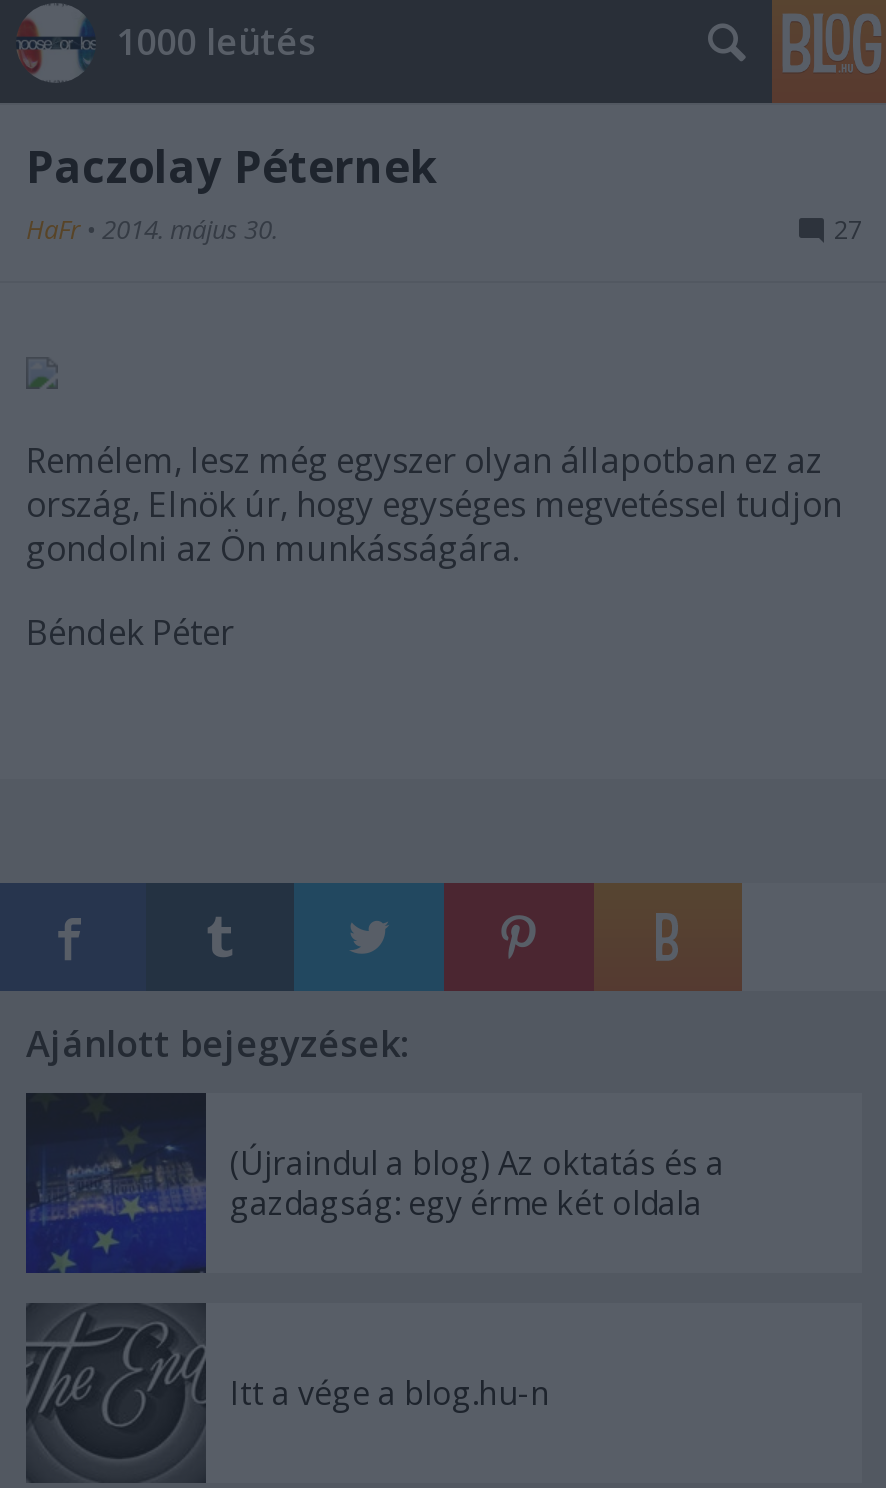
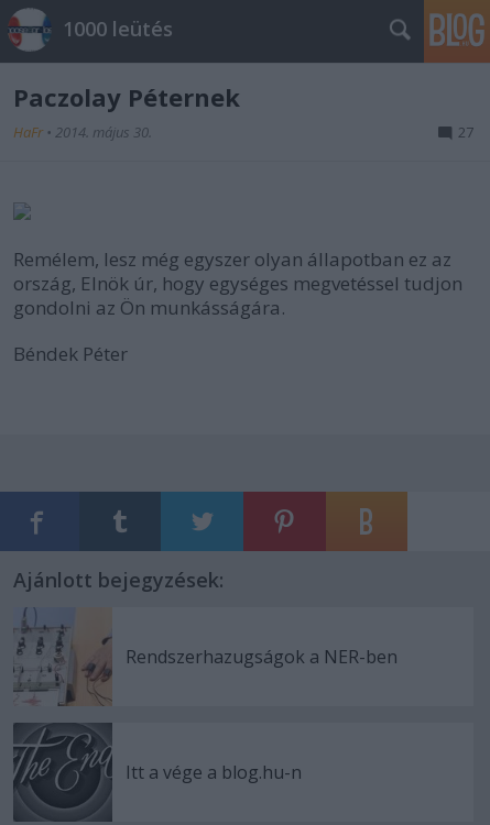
- [image]
- (Újraindul a blog) Az oktatás és a
- gazdagság: egy érme két oldala
+ [image]
+ Rendszerhazugságok a NER-ben
